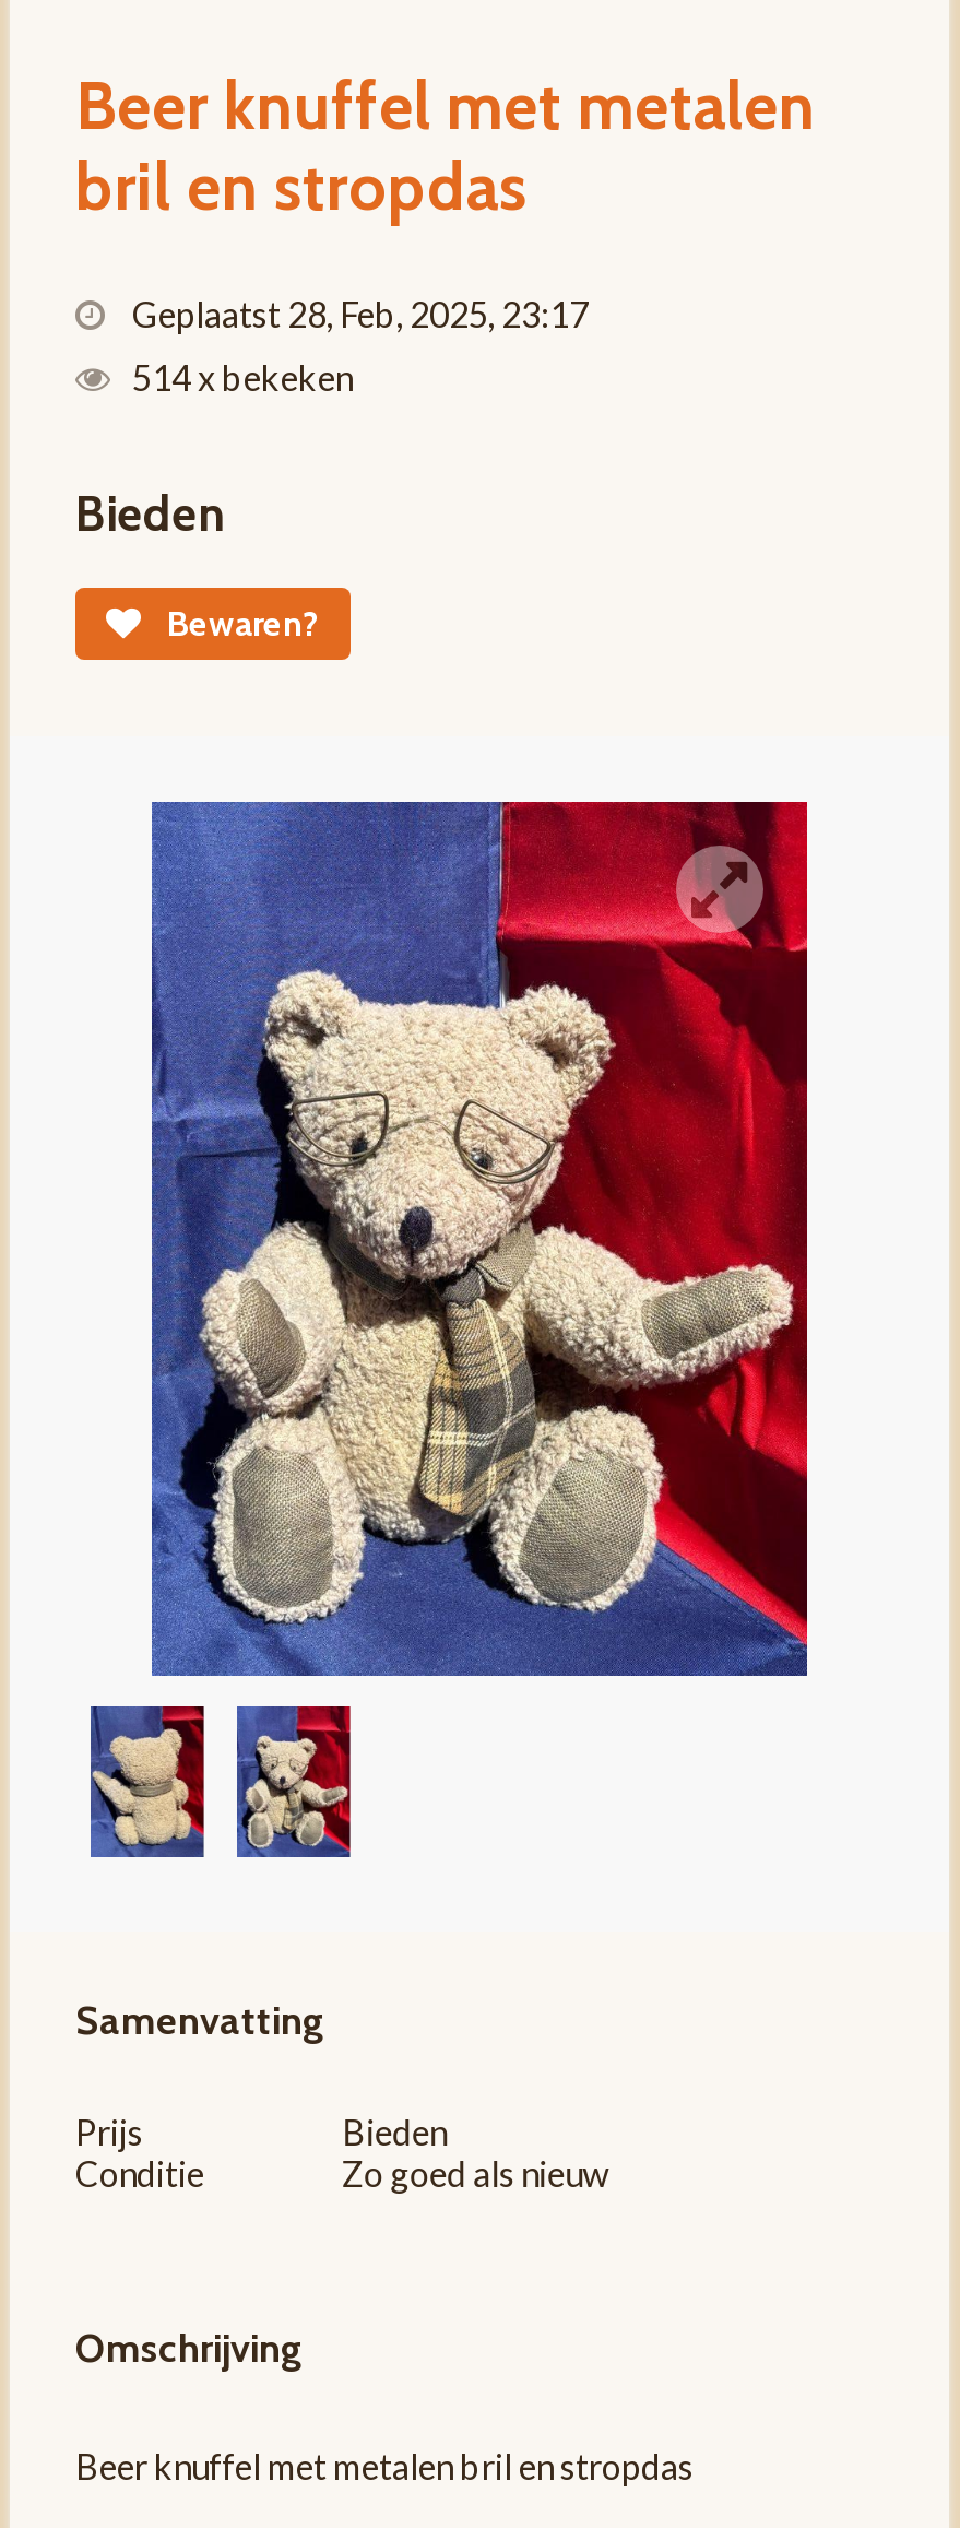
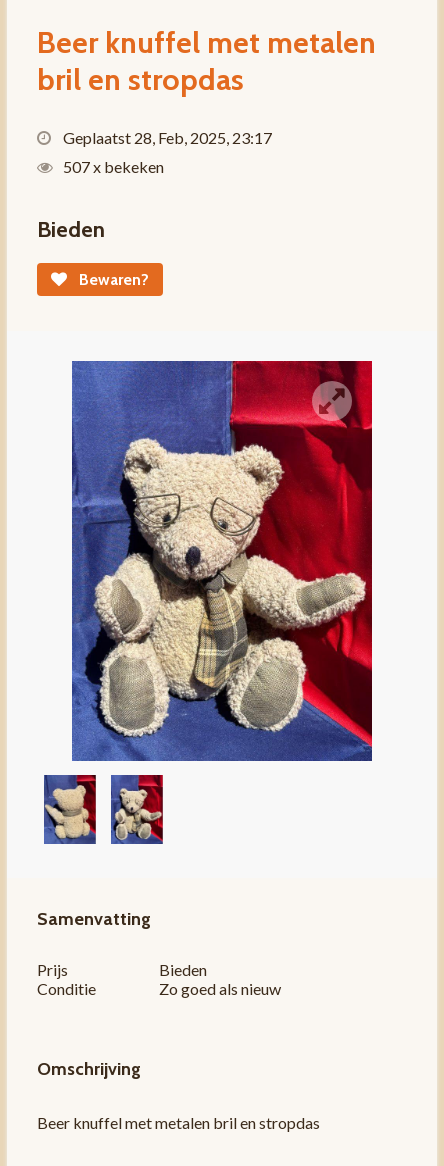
- 514 x bekeken
+ 507 x bekeken
